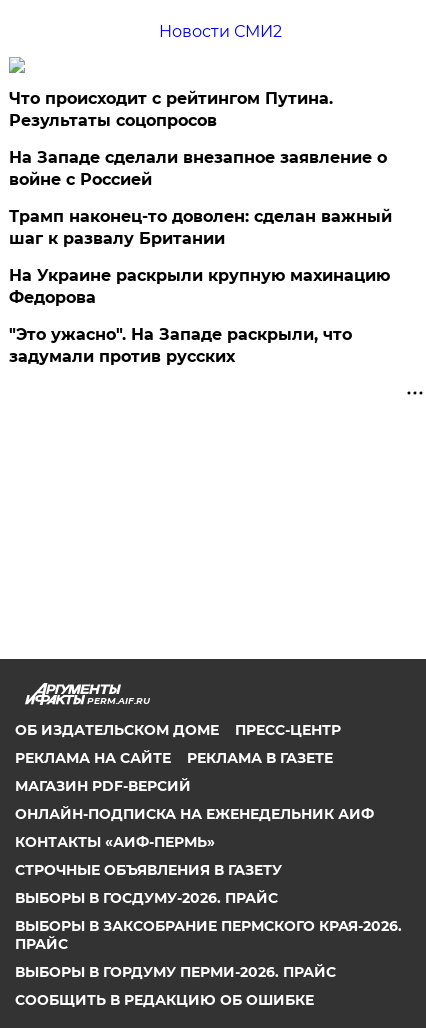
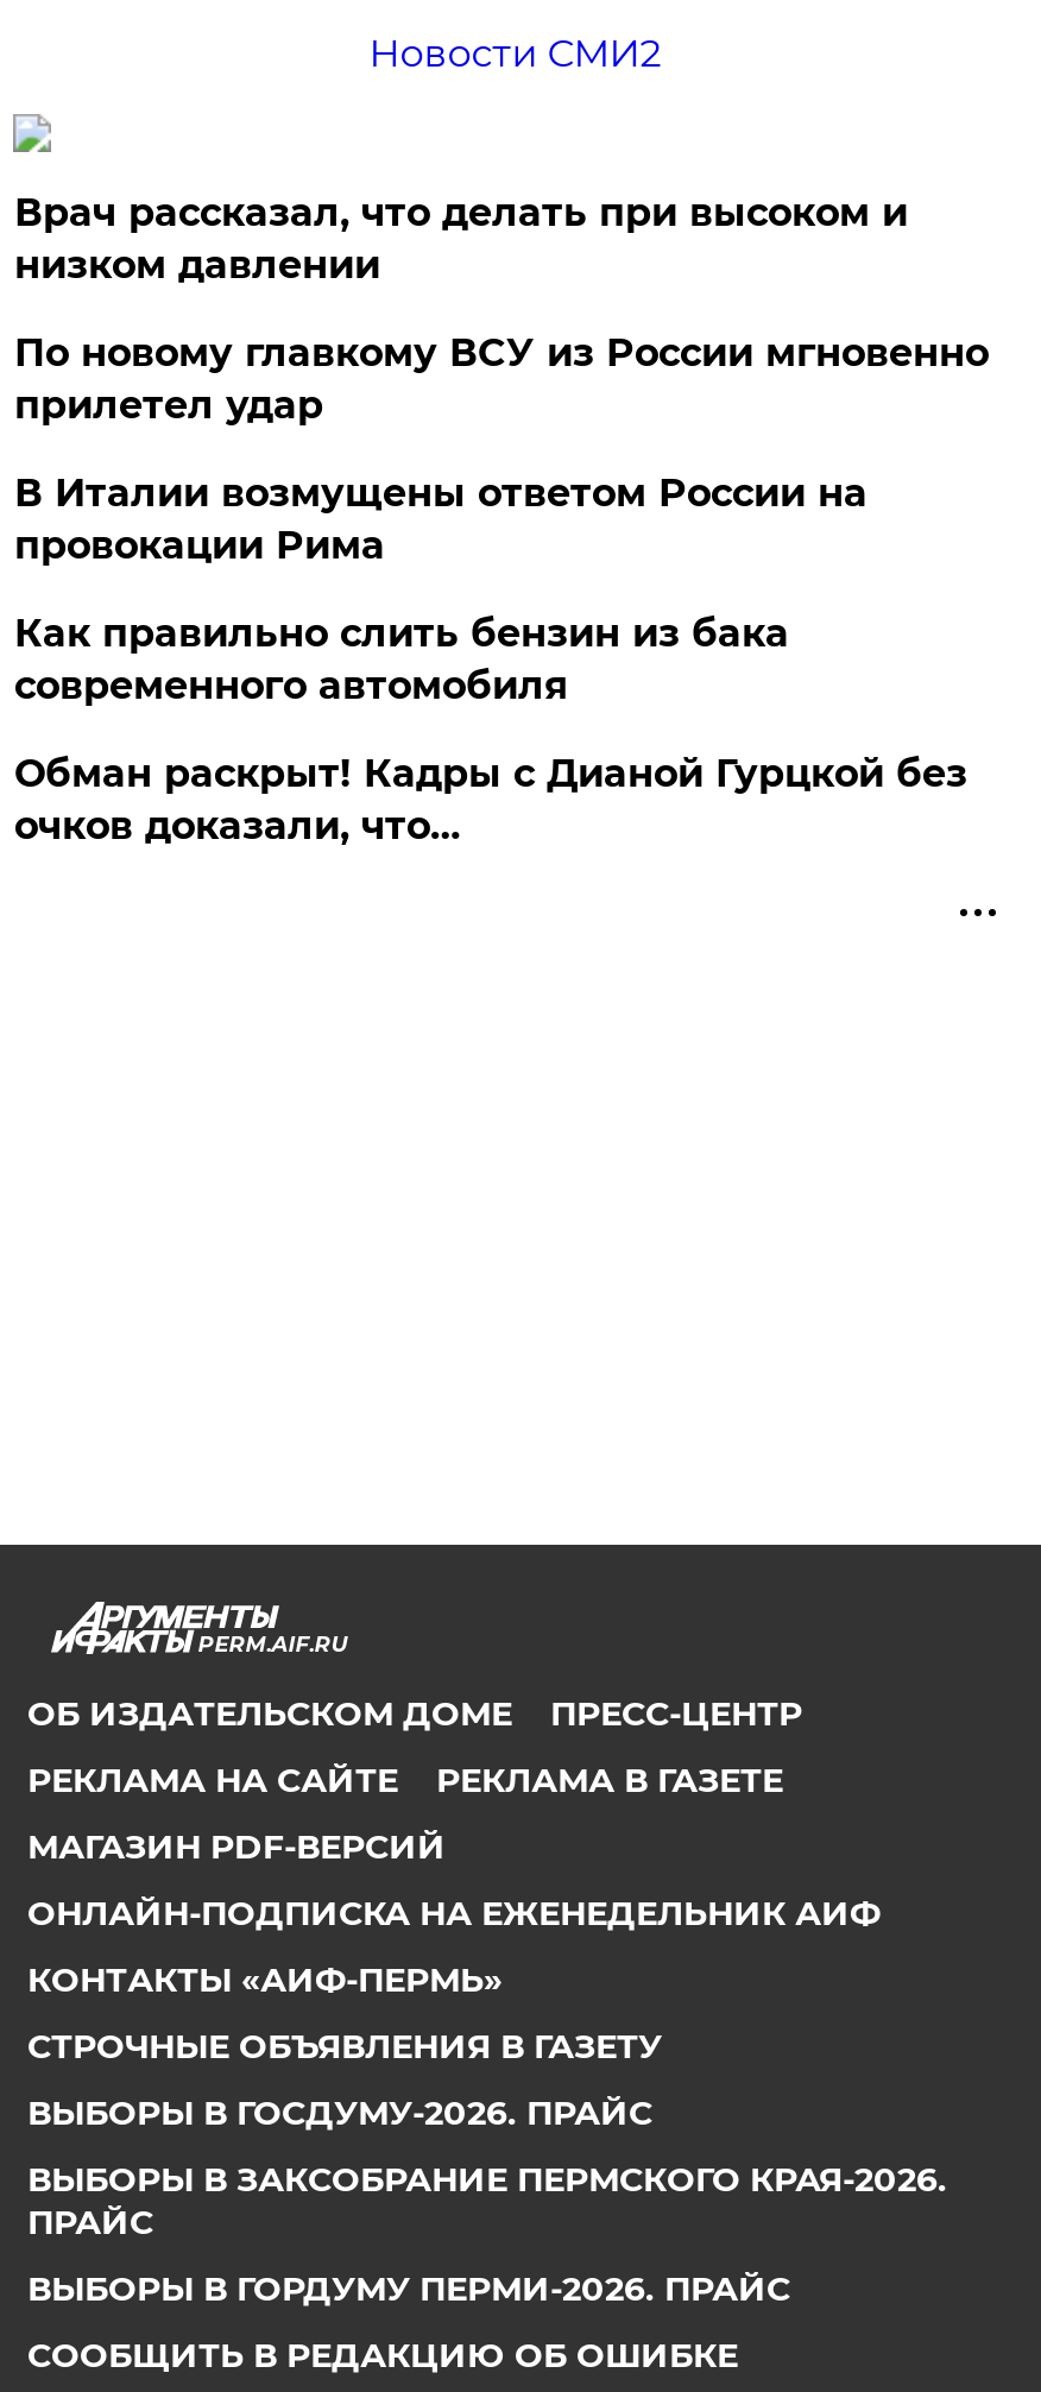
- Что происходит с рейтингом Путина.
- Результаты соцопросов
+ Врач рассказал, что делать при высоком и
+ низком давлении

- На Западе сделали внезапное заявление о
- войне с Россией
+ По новому главкому ВСУ из России мгновенно
+ прилетел удар

- Трамп наконец-то доволен: сделан важный
- шаг к развалу Британии
+ В Италии возмущены ответом России на
+ провокации Рима

- На Украине раскрыли крупную махинацию
- Федорова
+ Как правильно слить бензин из бака
+ современного автомобиля

- "Это ужасно". На Западе раскрыли, что
- задумали против русских
+ Обман раскрыт! Кадры с Дианой Гурцкой без
+ очков доказали, что…
